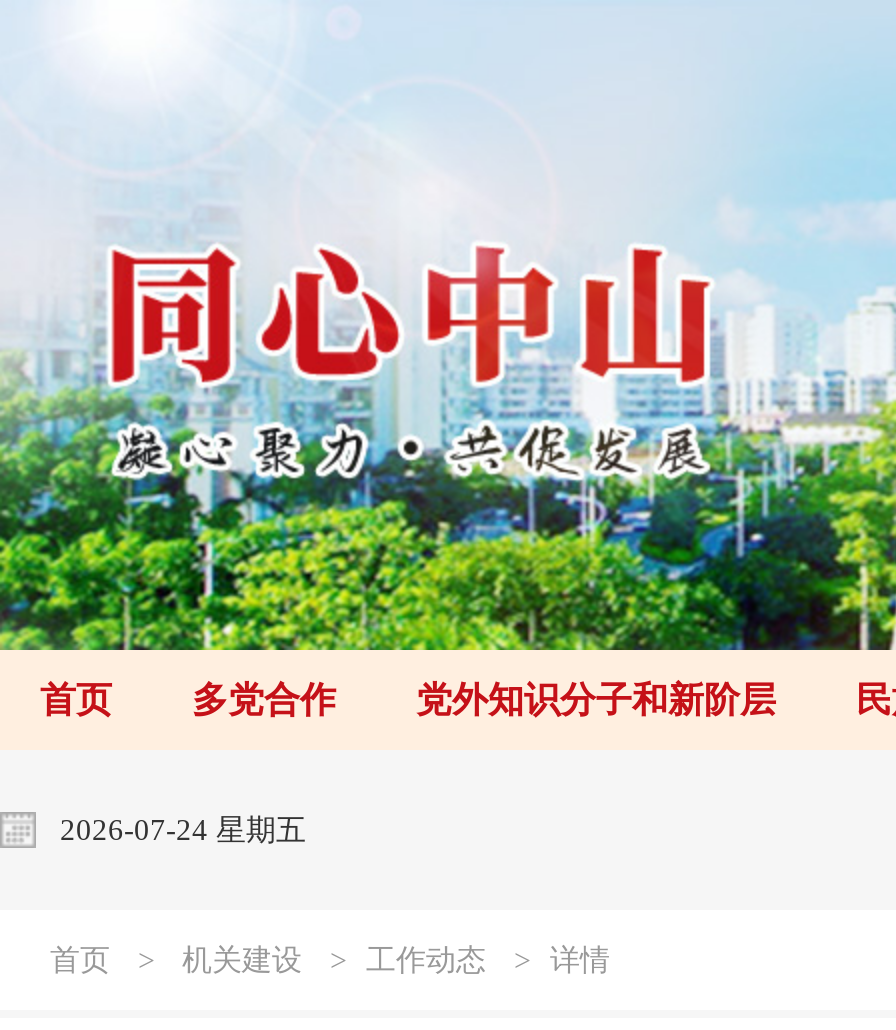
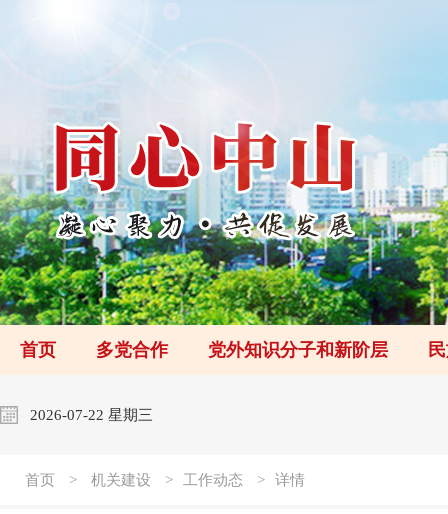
- 2026-07-24 星期五
+ 2026-07-22 星期三
